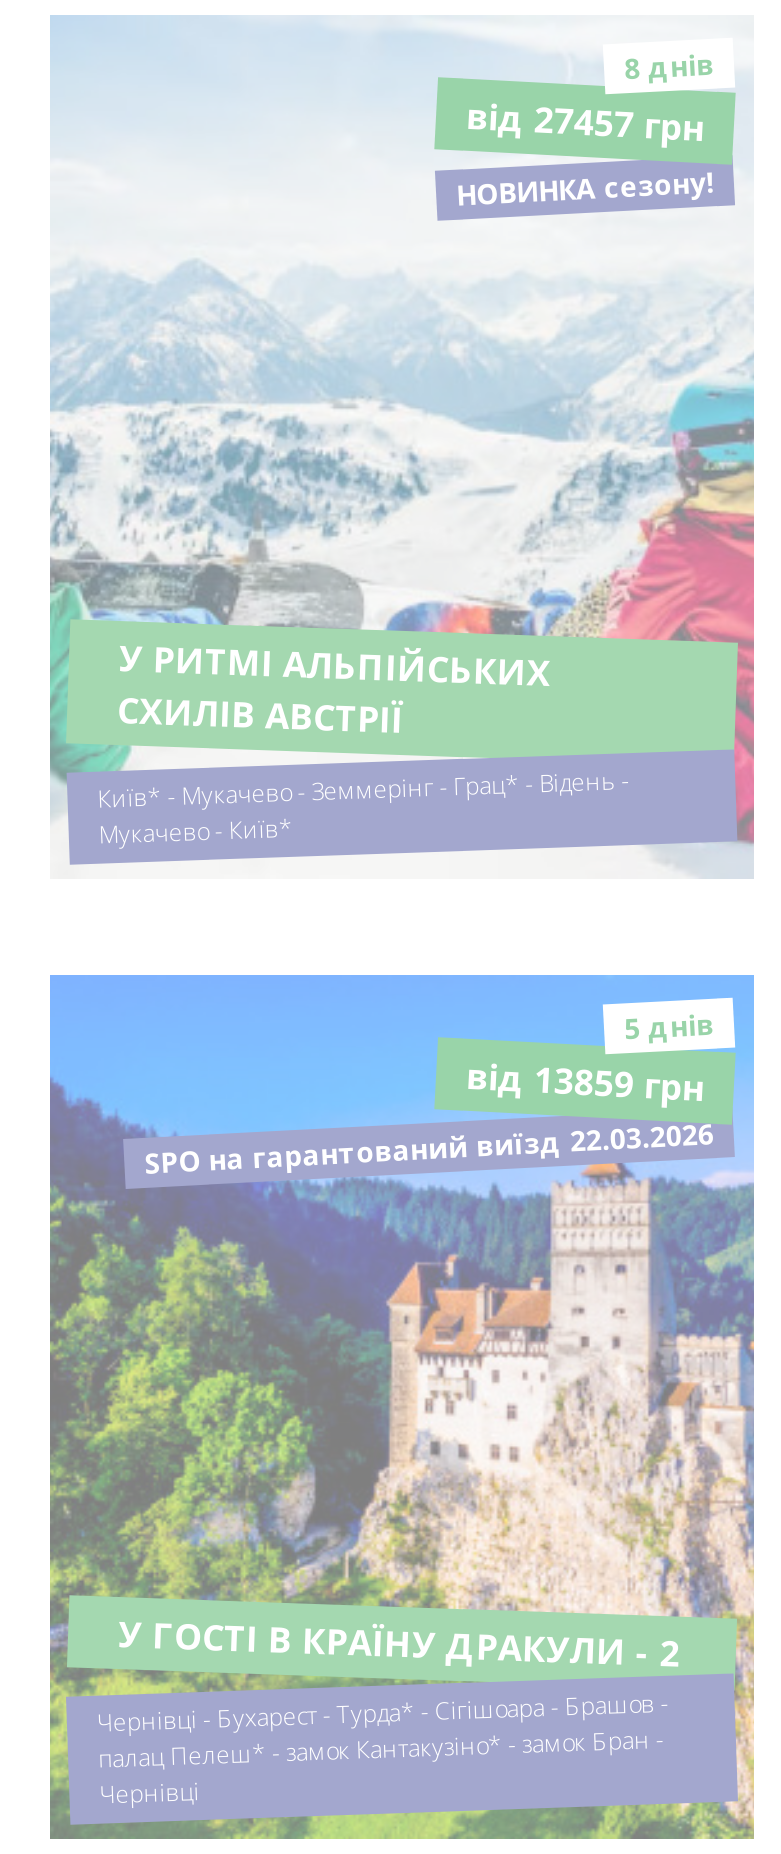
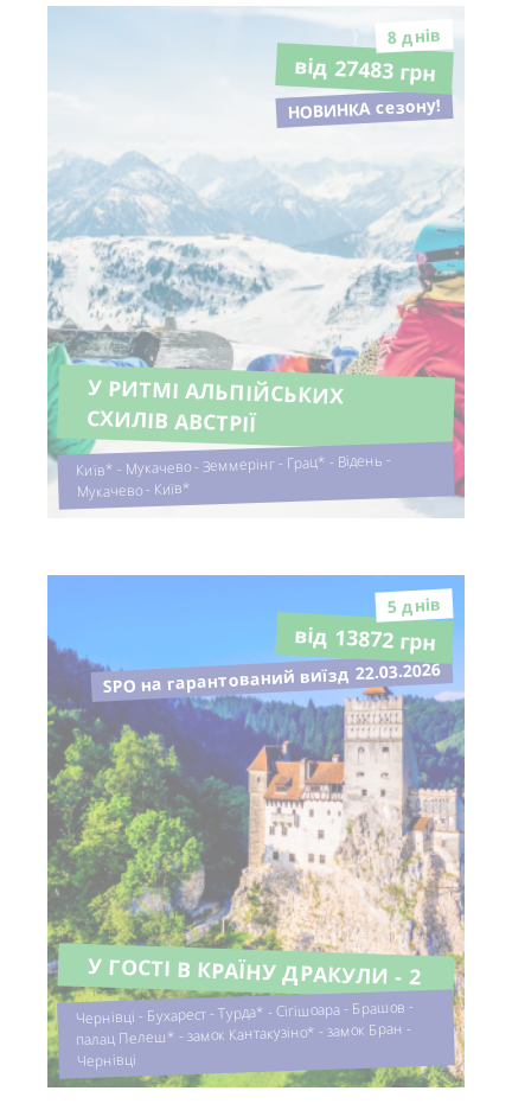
- від 27457 грн
+ від 27483 грн

- від 13859 грн
+ від 13872 грн
